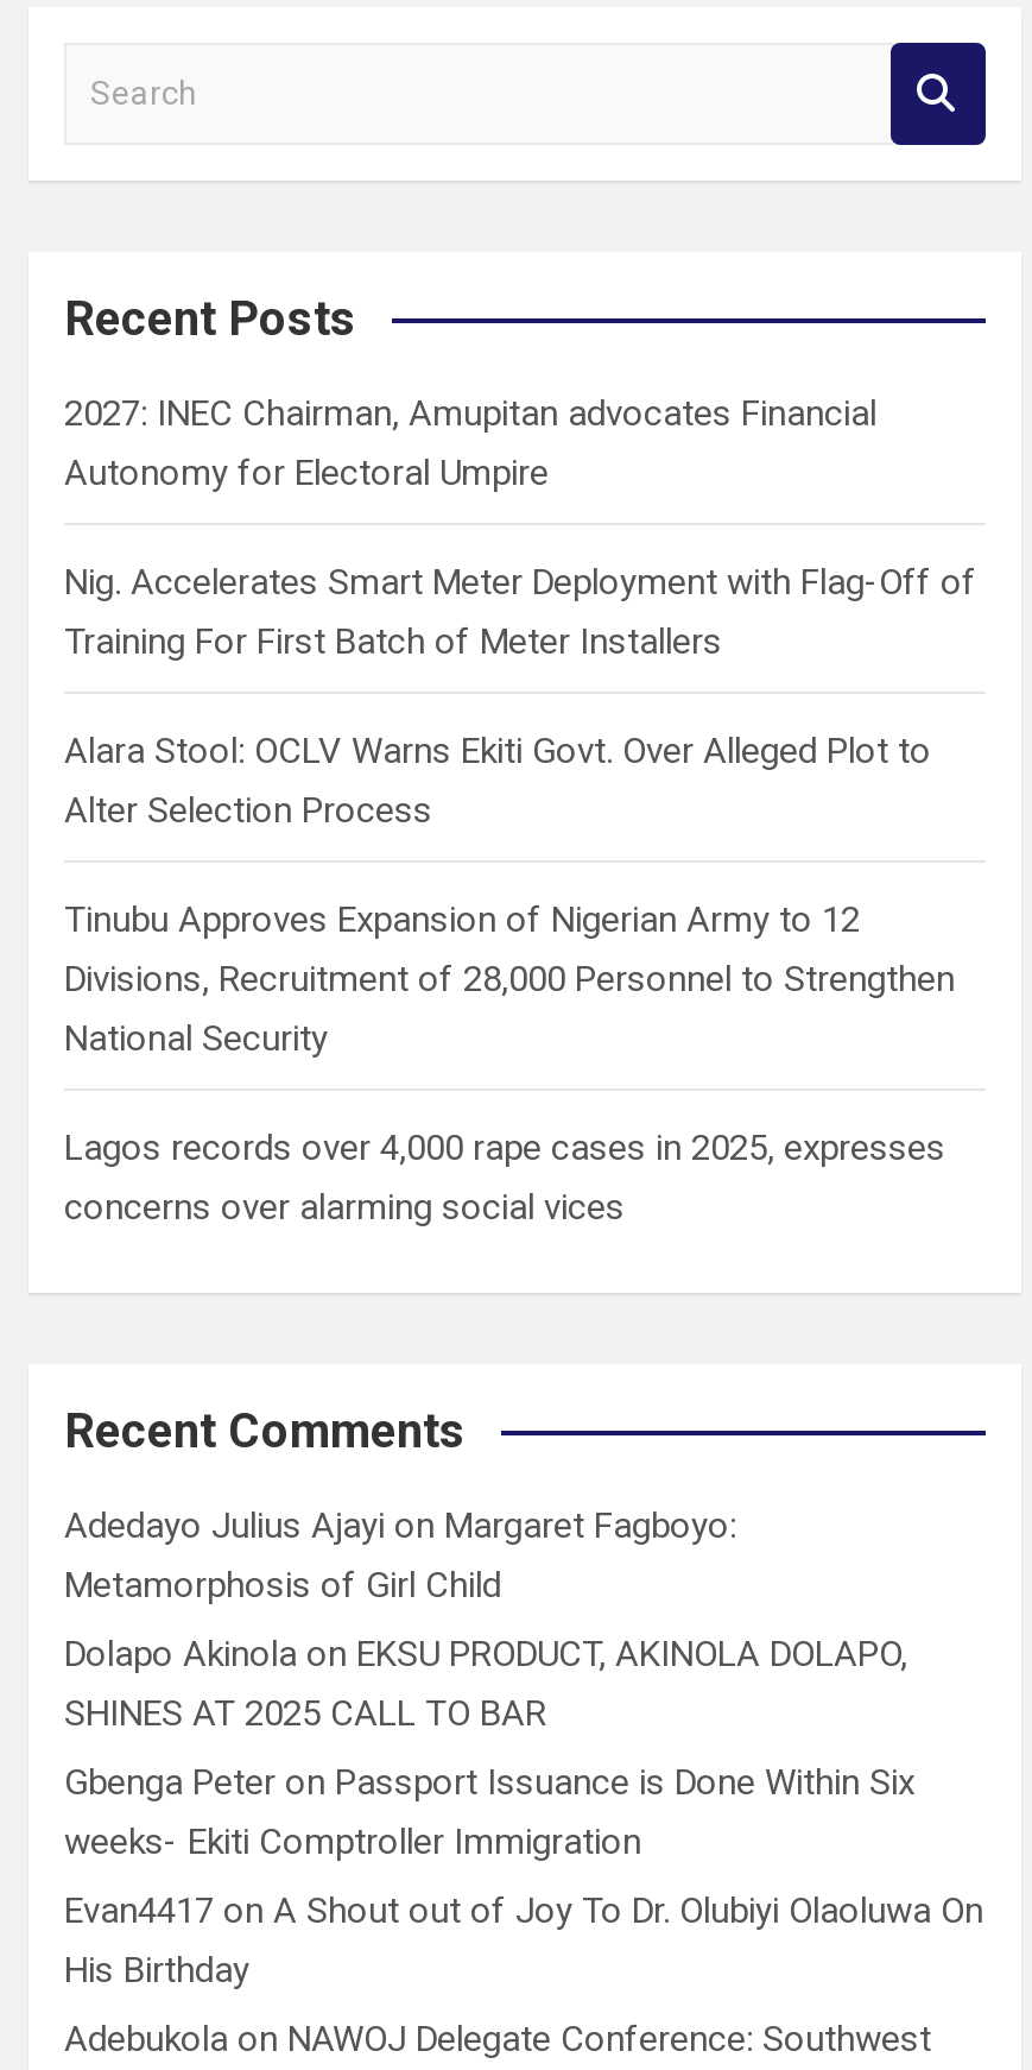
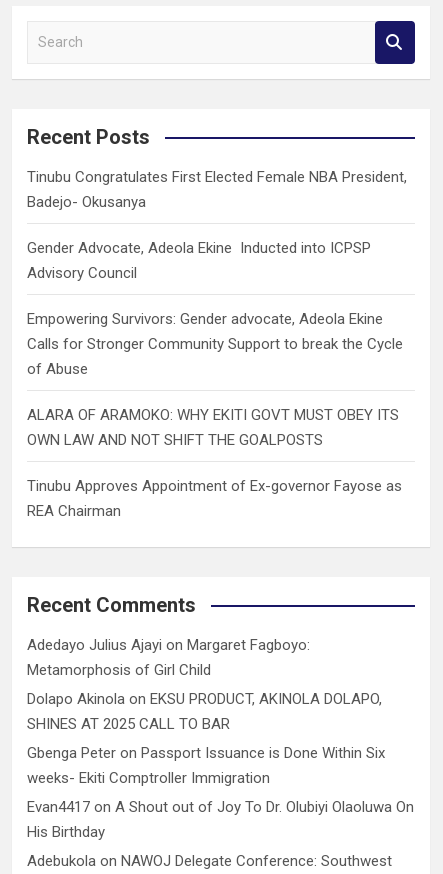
- 2027: INEC Chairman, Amupitan advocates Financial
- Autonomy for Electoral Umpire
+ Tinubu Congratulates First Elected Female NBA President,
+ Badejo- Okusanya

- Nig. Accelerates Smart Meter Deployment with Flag-Off of
- Training For First Batch of Meter Installers
+ Gender Advocate, Adeola Ekine Inducted into ICPSP
+ Advisory Council

- Alara Stool: OCLV Warns Ekiti Govt. Over Alleged Plot to
- Alter Selection Process
+ Empowering Survivors: Gender advocate, Adeola Ekine
+ Calls for Stronger Community Support to break the Cycle
+ of Abuse

- Tinubu Approves Expansion of Nigerian Army to 12
- Divisions, Recruitment of 28,000 Personnel to Strengthen
- National Security
+ ALARA OF ARAMOKO: WHY EKITI GOVT MUST OBEY ITS
+ OWN LAW AND NOT SHIFT THE GOALPOSTS

- Lagos records over 4,000 rape cases in 2025, expresses
- concerns over alarming social vices
+ Tinubu Approves Appointment of Ex-governor Fayose as
+ REA Chairman
